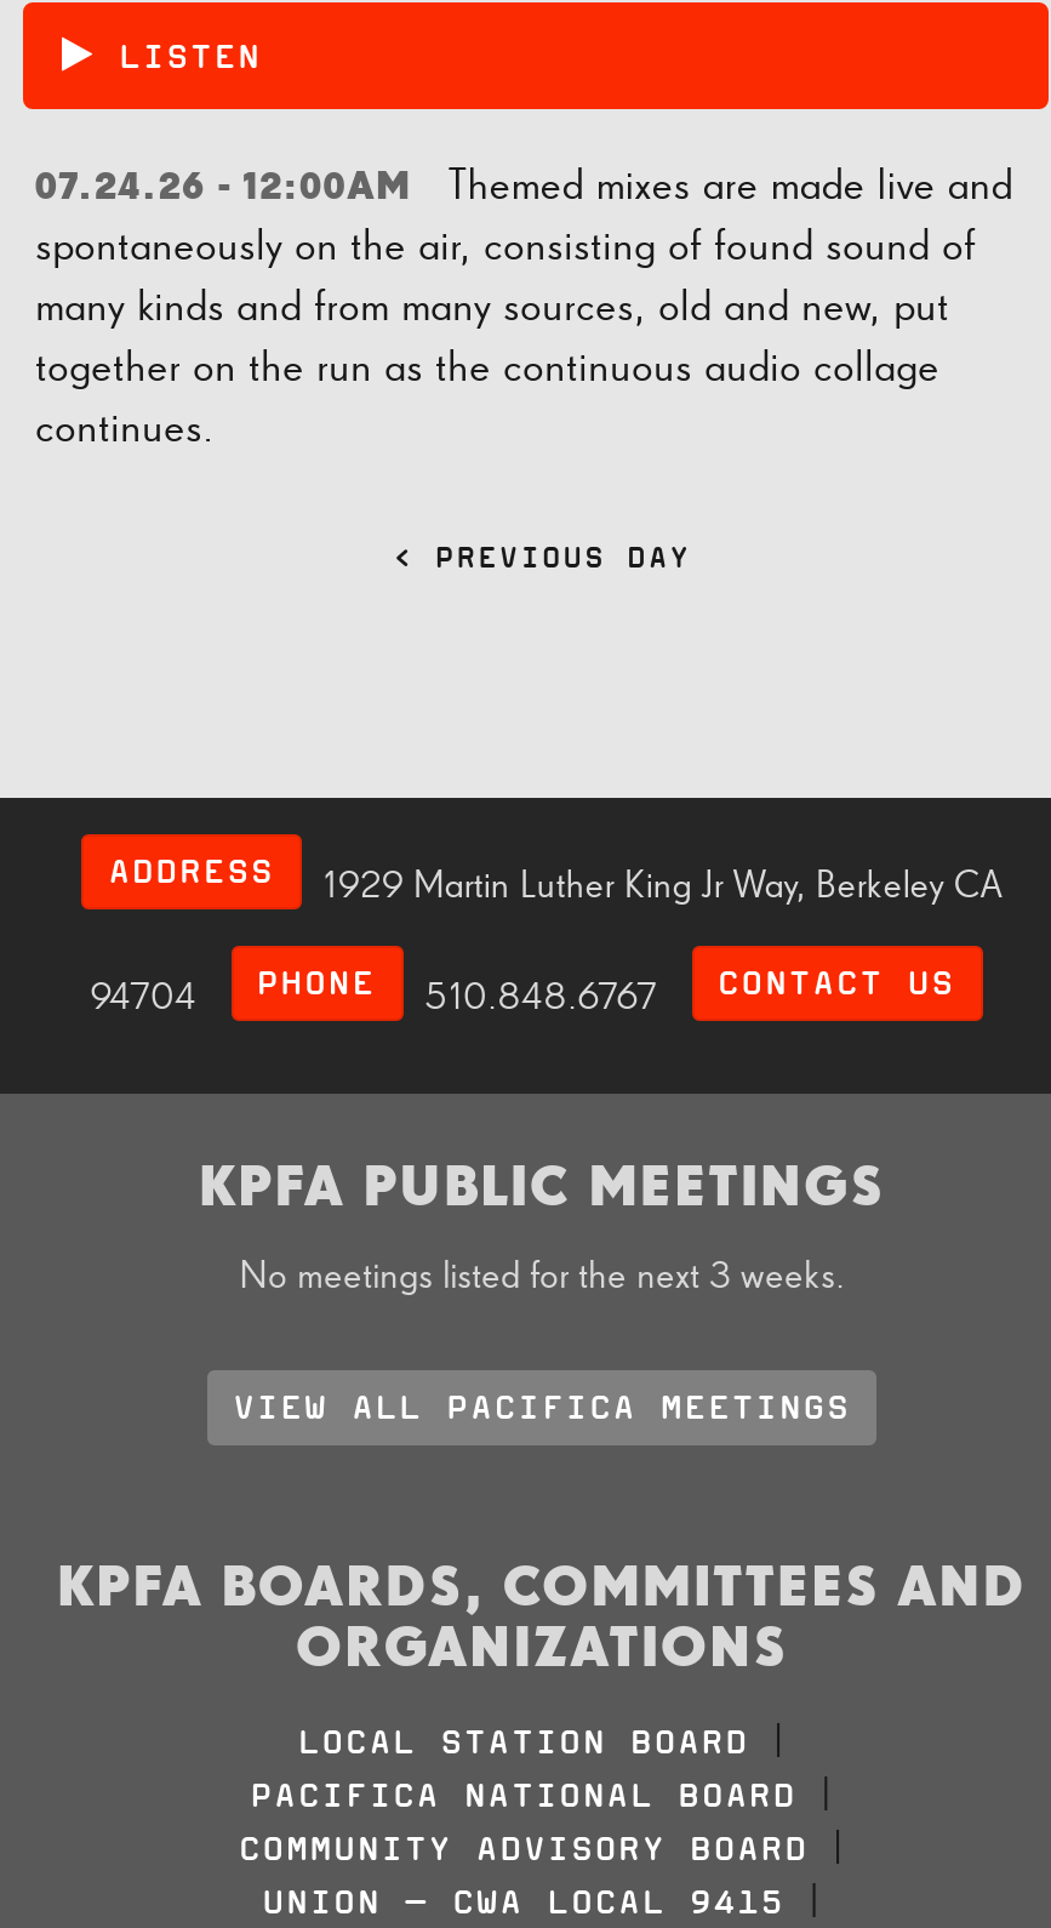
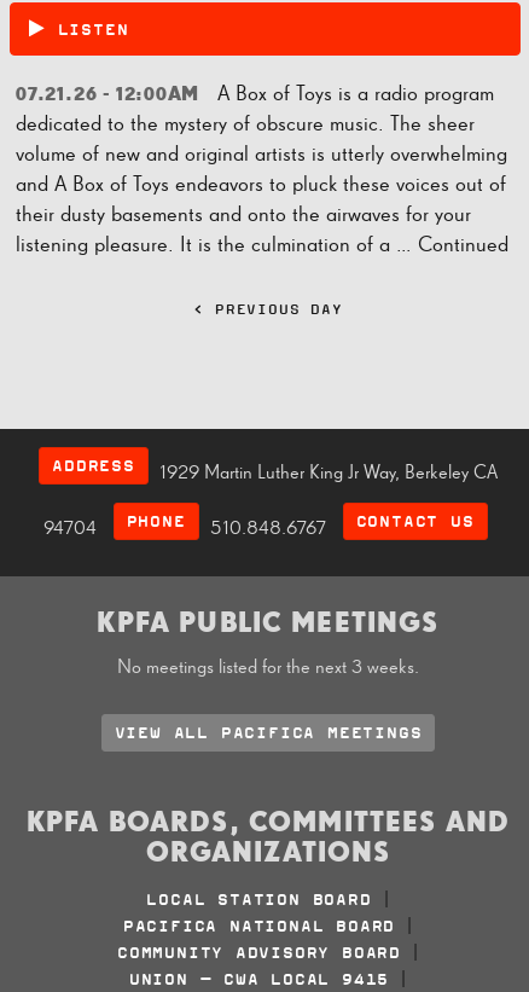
- 07.24.26 - 12:00AM
- Themed mixes are made live and
- spontaneously on the air, consisting of found sound of
- many kinds and from many sources, old and new, put
- together on the run as the continuous audio collage
- continues.
+ 07.21.26 - 12:00AM
+ A Box of Toys is a radio program
+ dedicated to the mystery of obscure music. The sheer
+ volume of new and original artists is utterly overwhelming
+ and A Box of Toys endeavors to pluck these voices out of
+ their dusty basements and onto the airwaves for your
+ listening pleasure. It is the culmination of a … Continued
